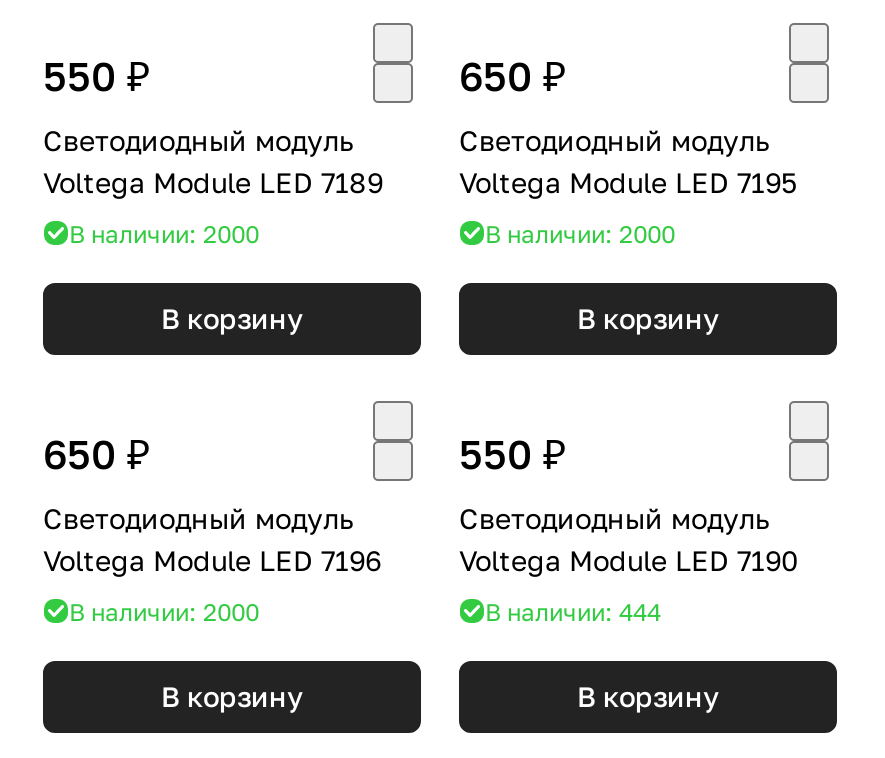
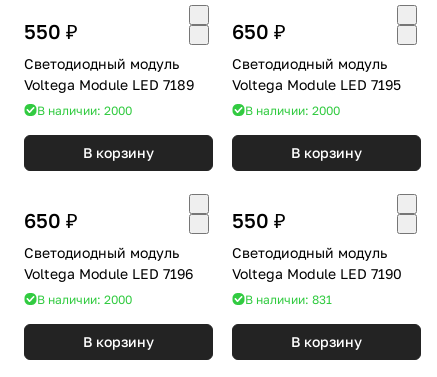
- В наличии: 444
+ В наличии: 831
